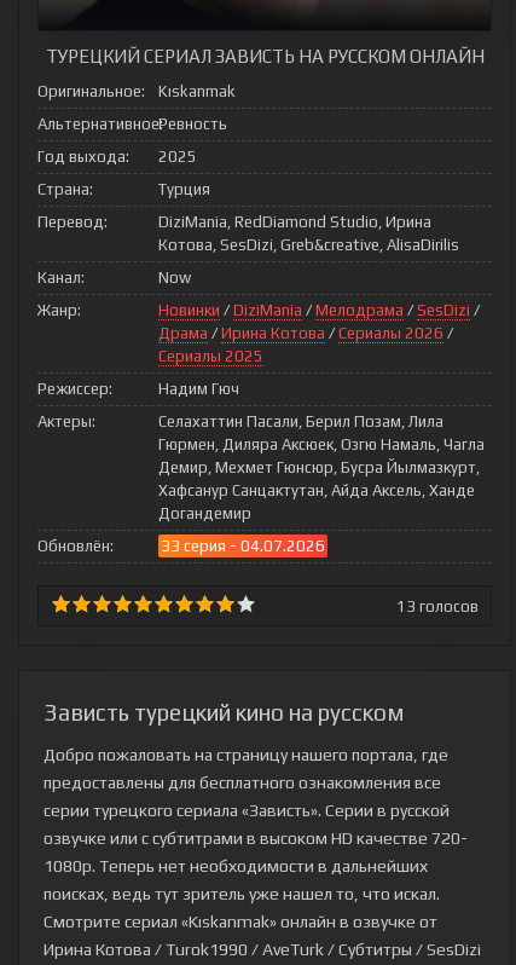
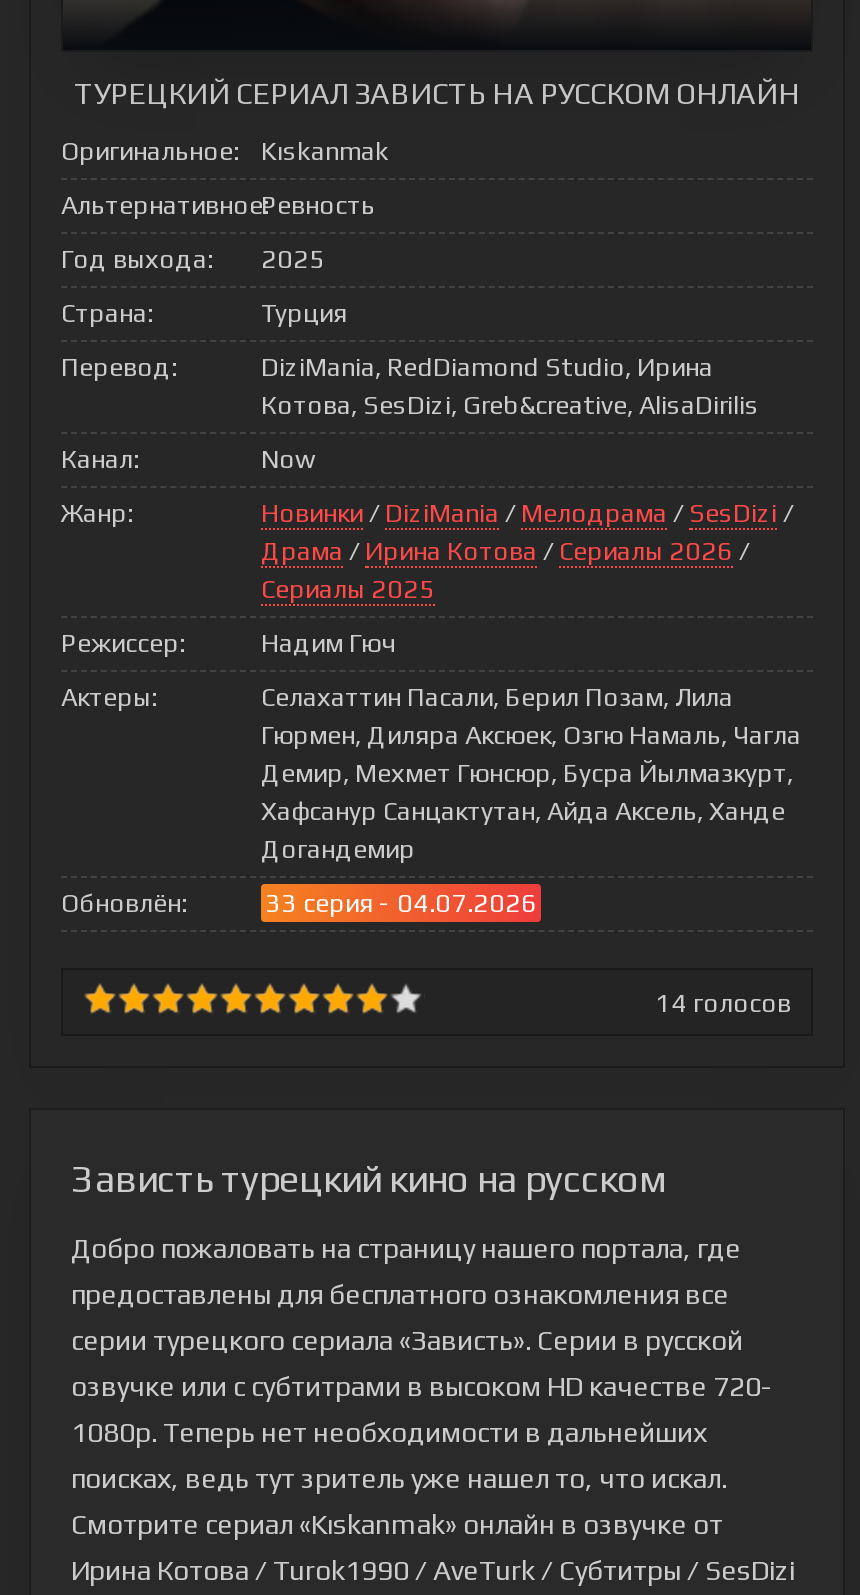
- 13 голосов
+ 14 голосов
